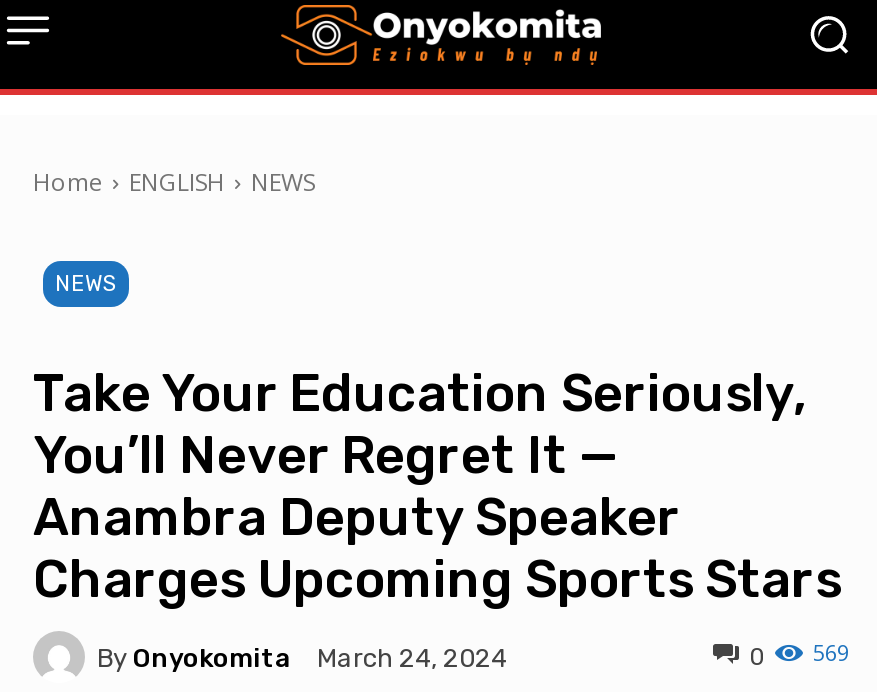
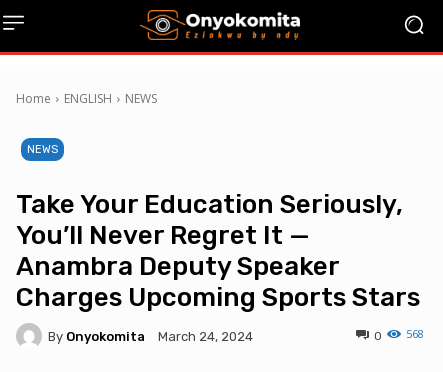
- 0 569
+ 0 568
